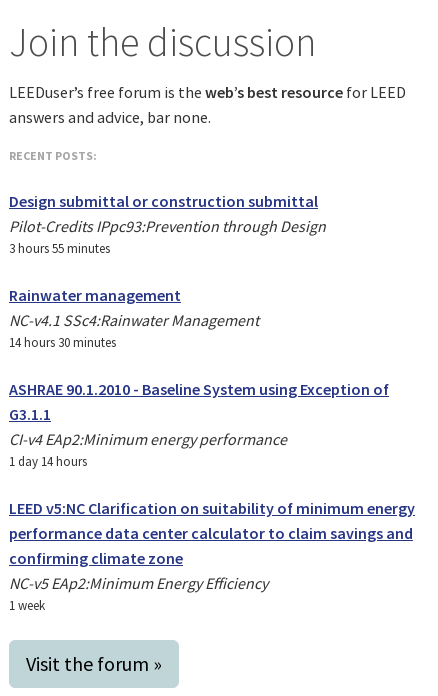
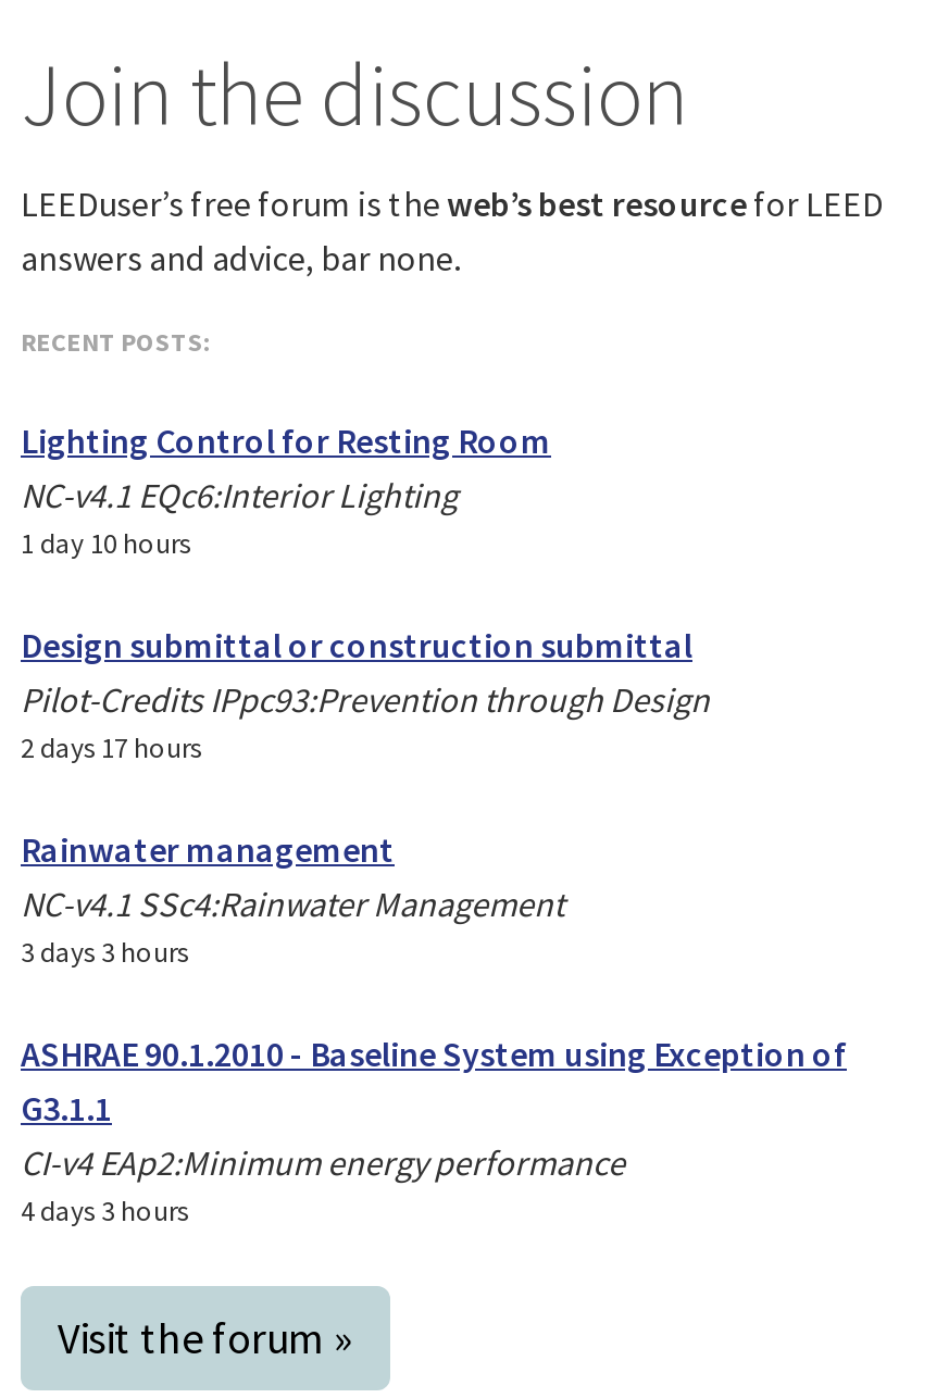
+ Lighting Control for Resting Room
+ NC-v4.1 EQc6:Interior Lighting
+ 1 day 10 hours

moved down: Design submittal or construction submittal | Pilot-Credits IPpc93:Prevention through Design

- 3 hours 55 minutes
+ 2 days 17 hours

moved down: Rainwater management | NC-v4.1 SSc4:Rainwater Management

- 14 hours 30 minutes
+ 3 days 3 hours

moved down: ASHRAE 90.1.2010 - Baseline System using Exception of | G3.1.1 | CI-v4 EAp2:Minimum energy performance

- 1 day 14 hours
- LEED v5:NC Clarification on suitability of minimum energy
- performance data center calculator to claim savings and
- confirming climate zone
- NC-v5 EAp2:Minimum Energy Efficiency
- 1 week
+ 4 days 3 hours
